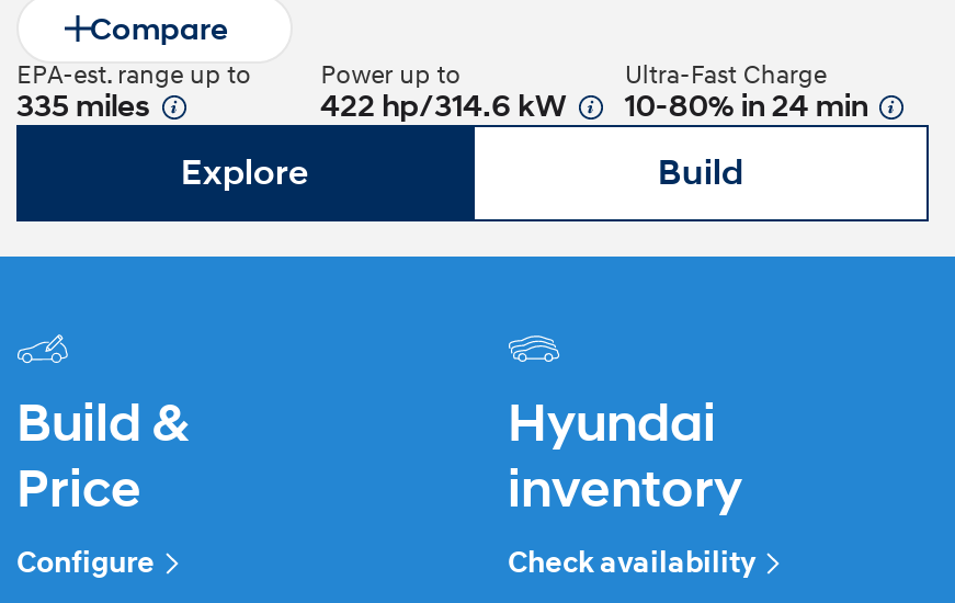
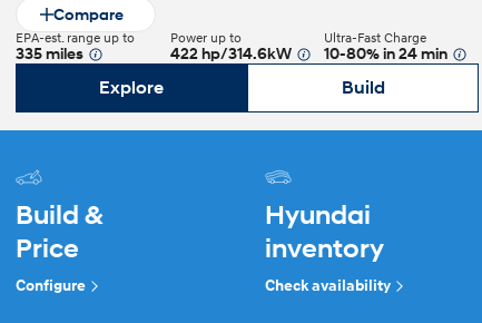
- 422 hp/314.6 kW 10-80% in 24 min
+ 422 hp/314.6kW 10-80% in 24 min
